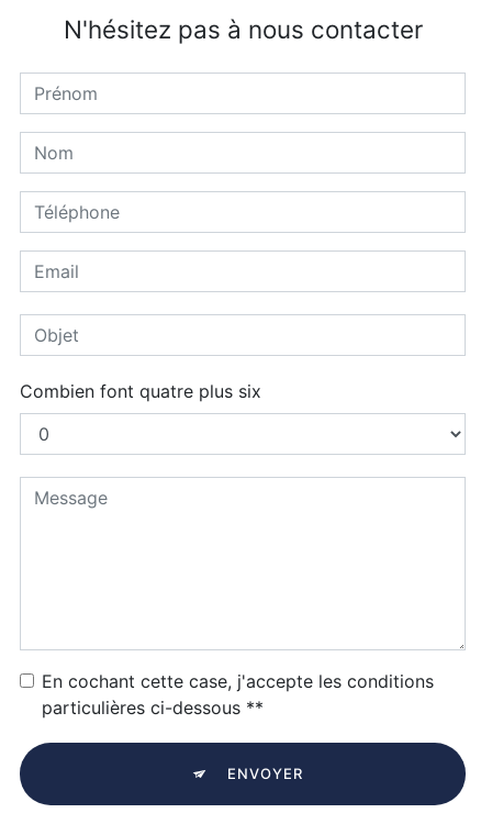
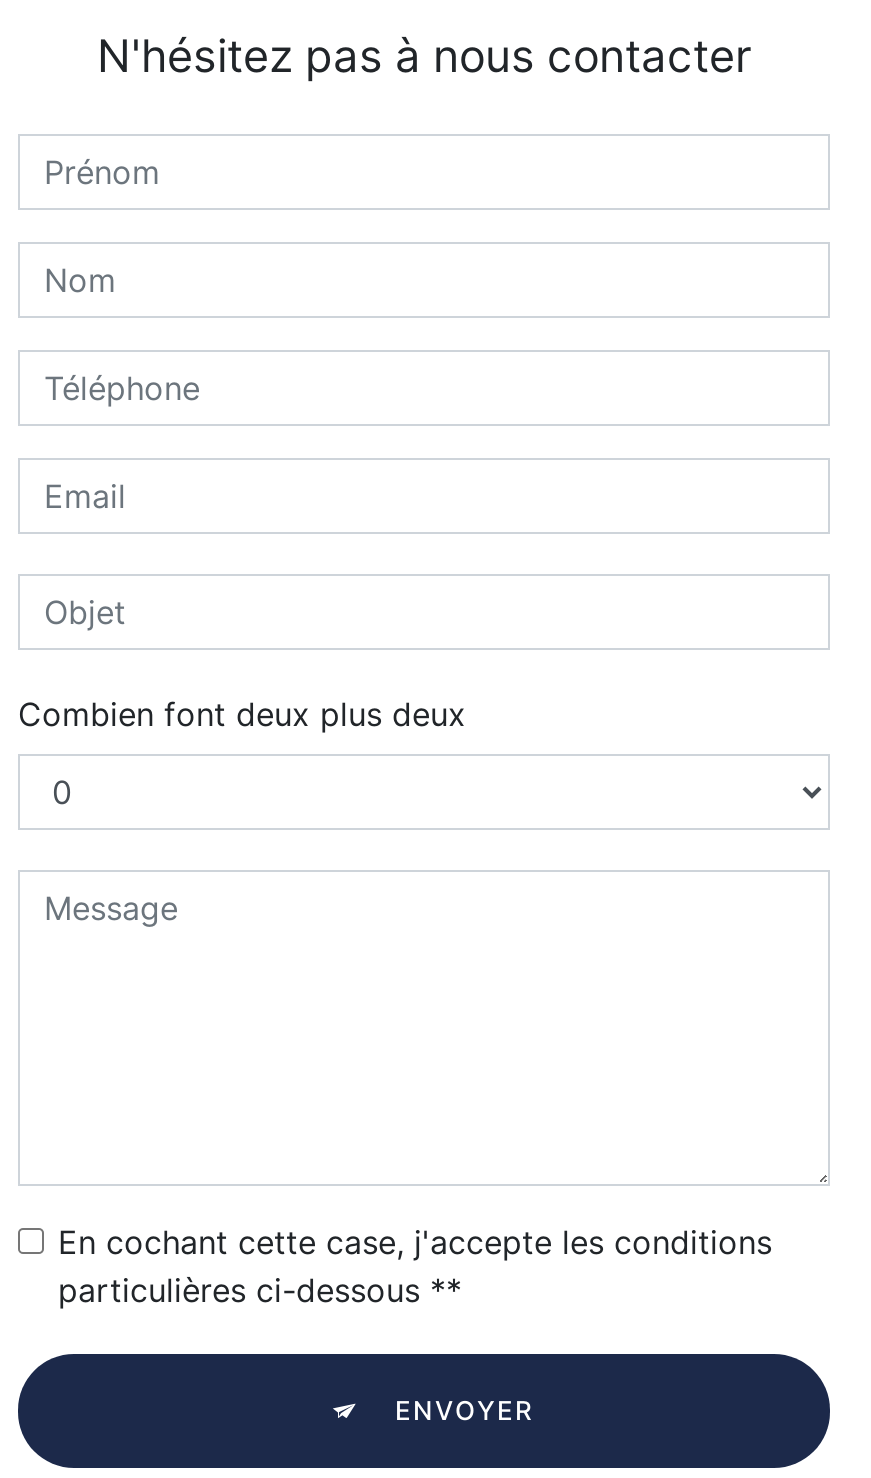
- Combien font quatre plus six
+ Combien font deux plus deux
